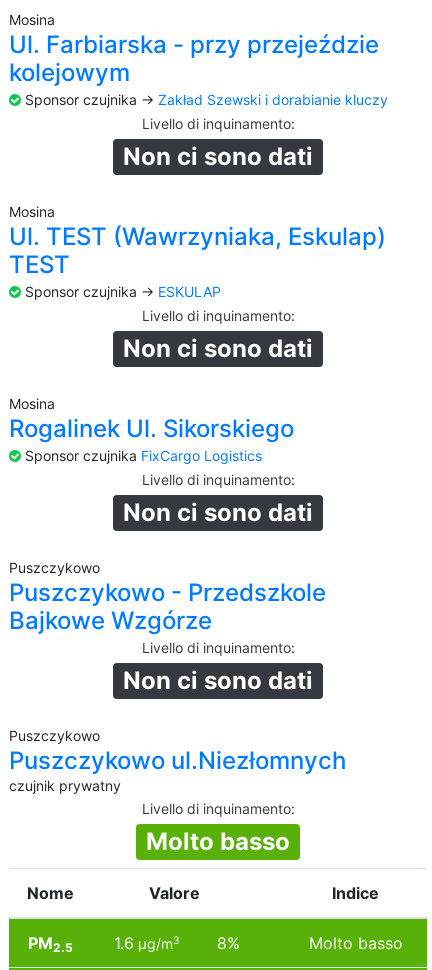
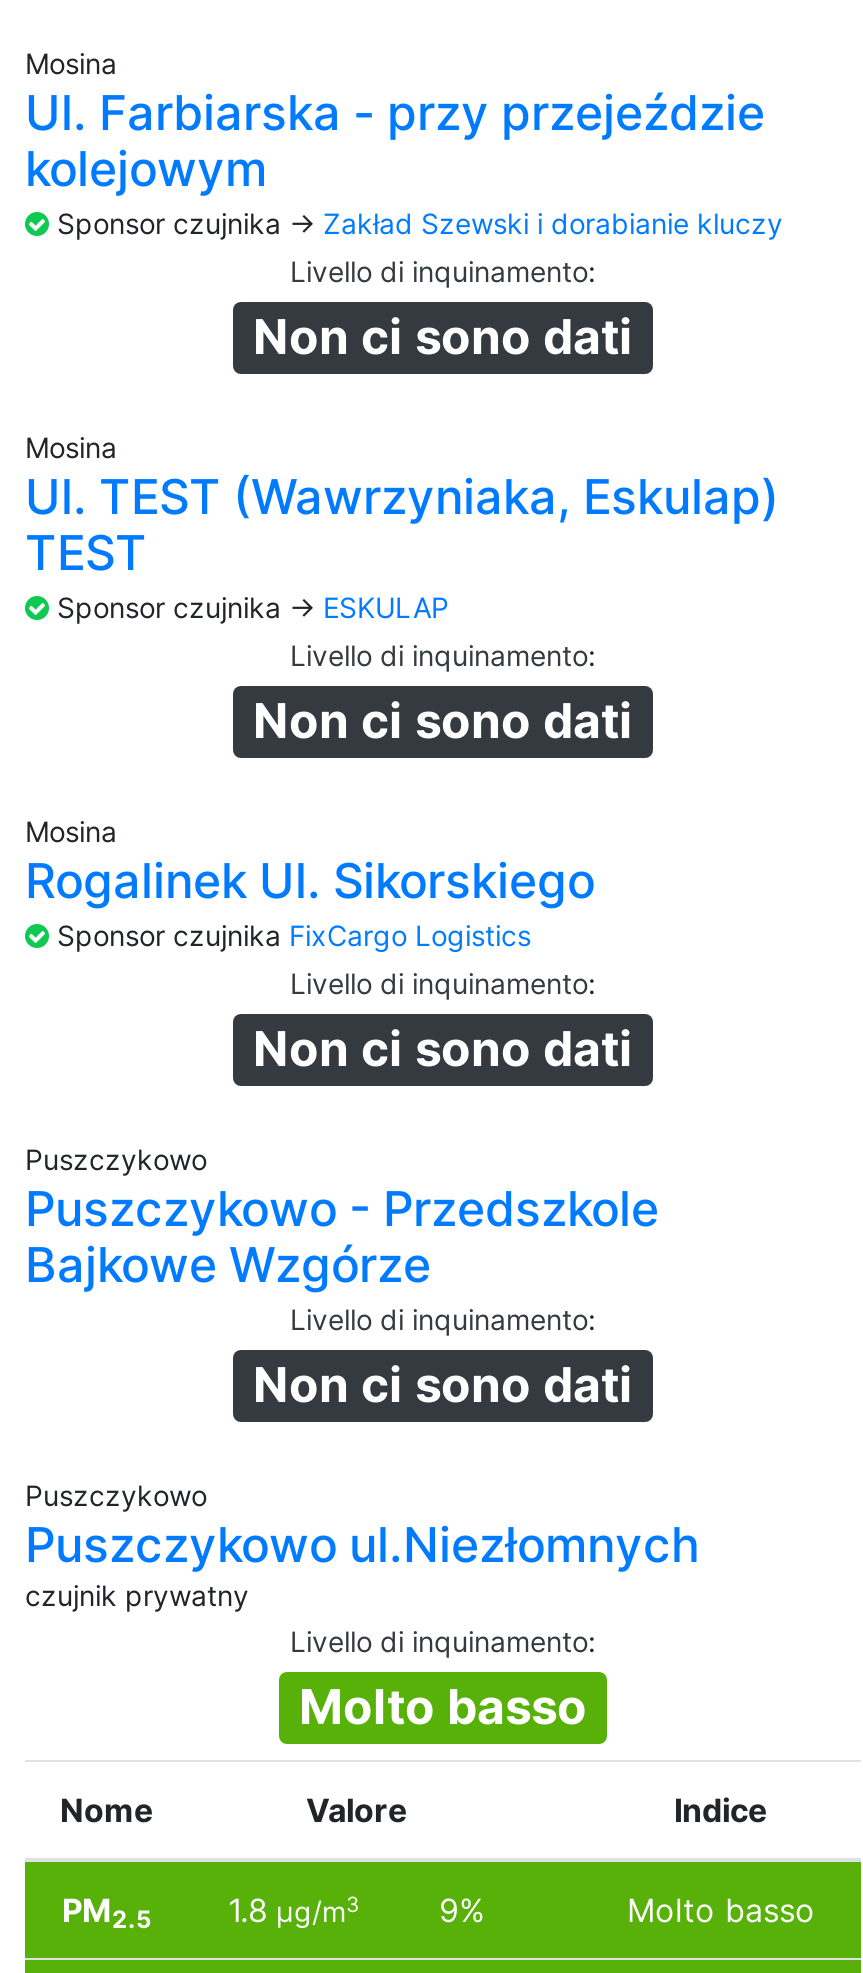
- 1.6 µg/m3
+ 1.8 µg/m3

- 8%
+ 9%
